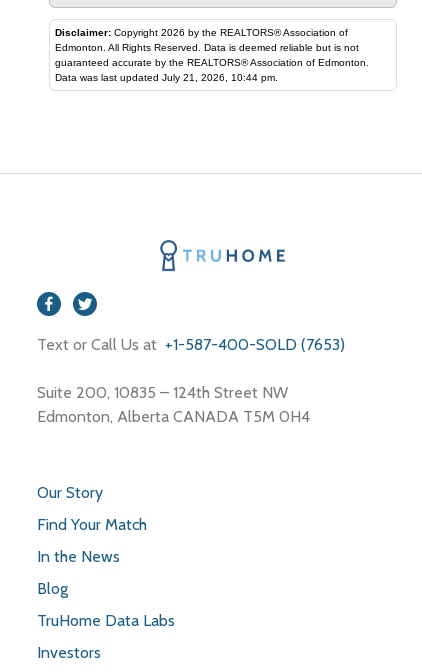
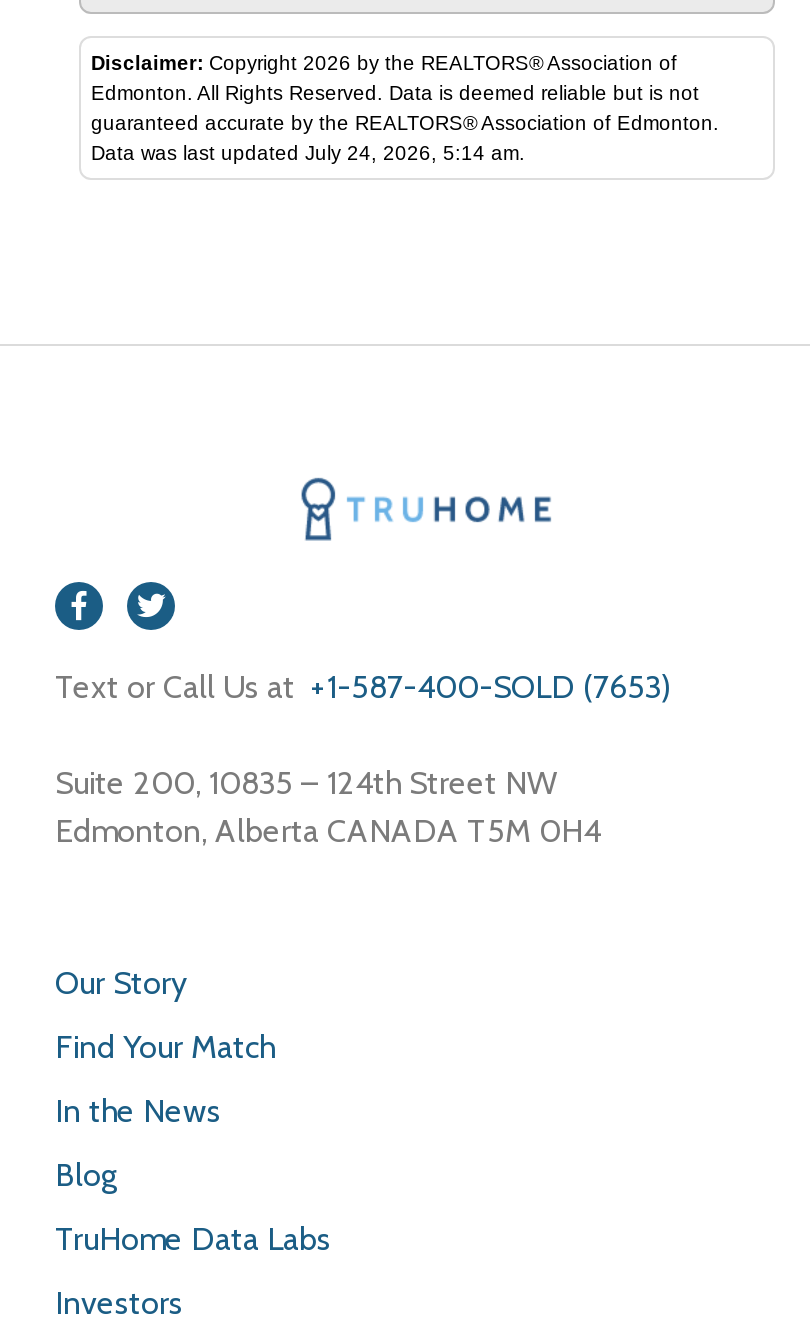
- Data was last updated July 21, 2026, 10:44 pm.
+ Data was last updated July 24, 2026, 5:14 am.
